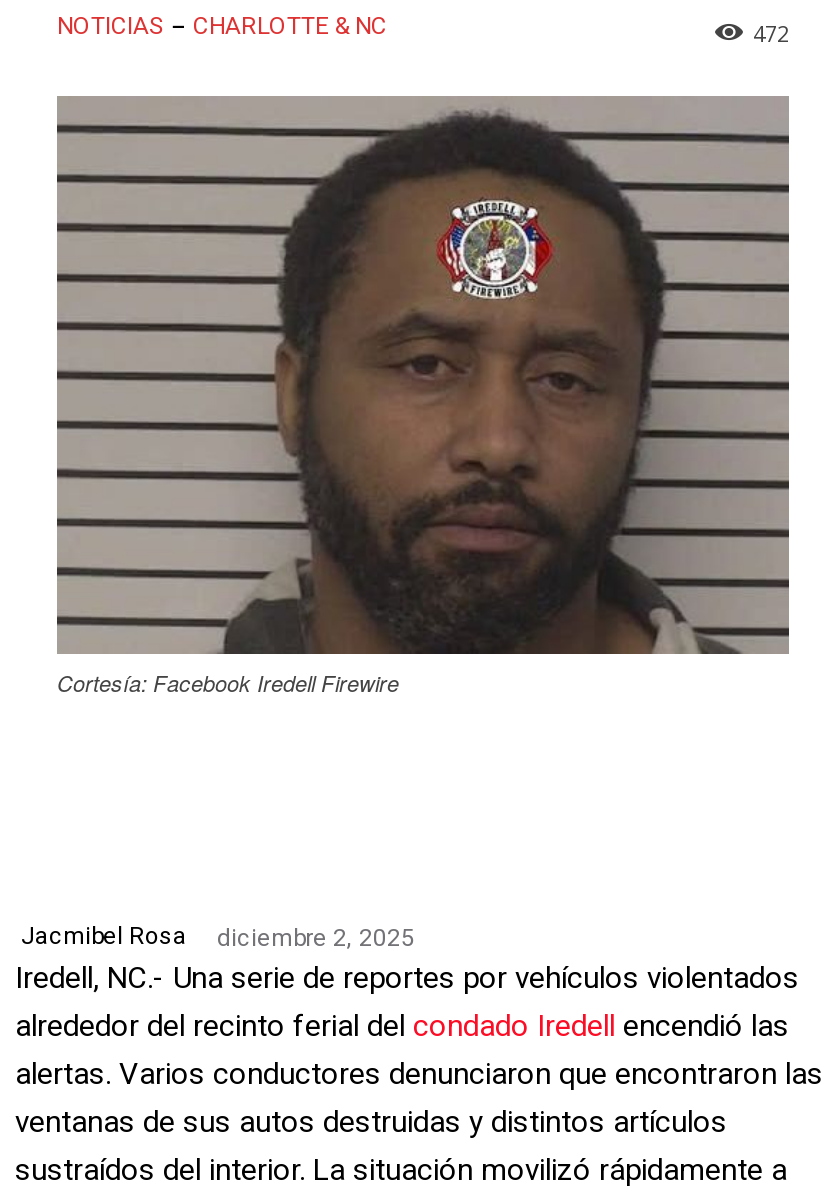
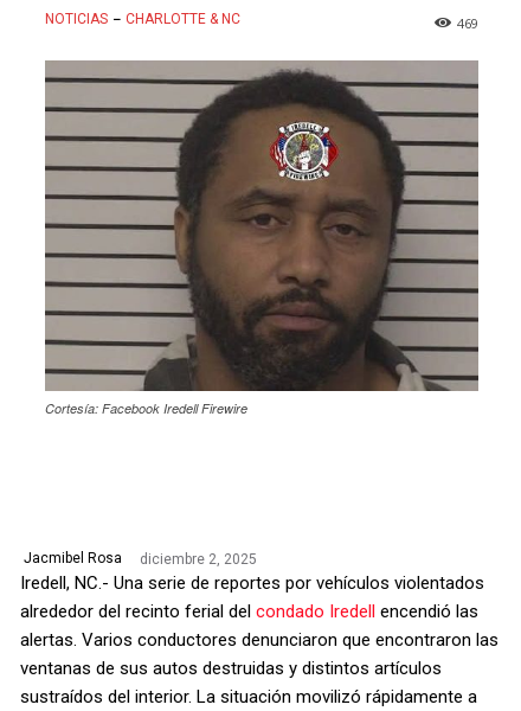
- 472
+ 469
